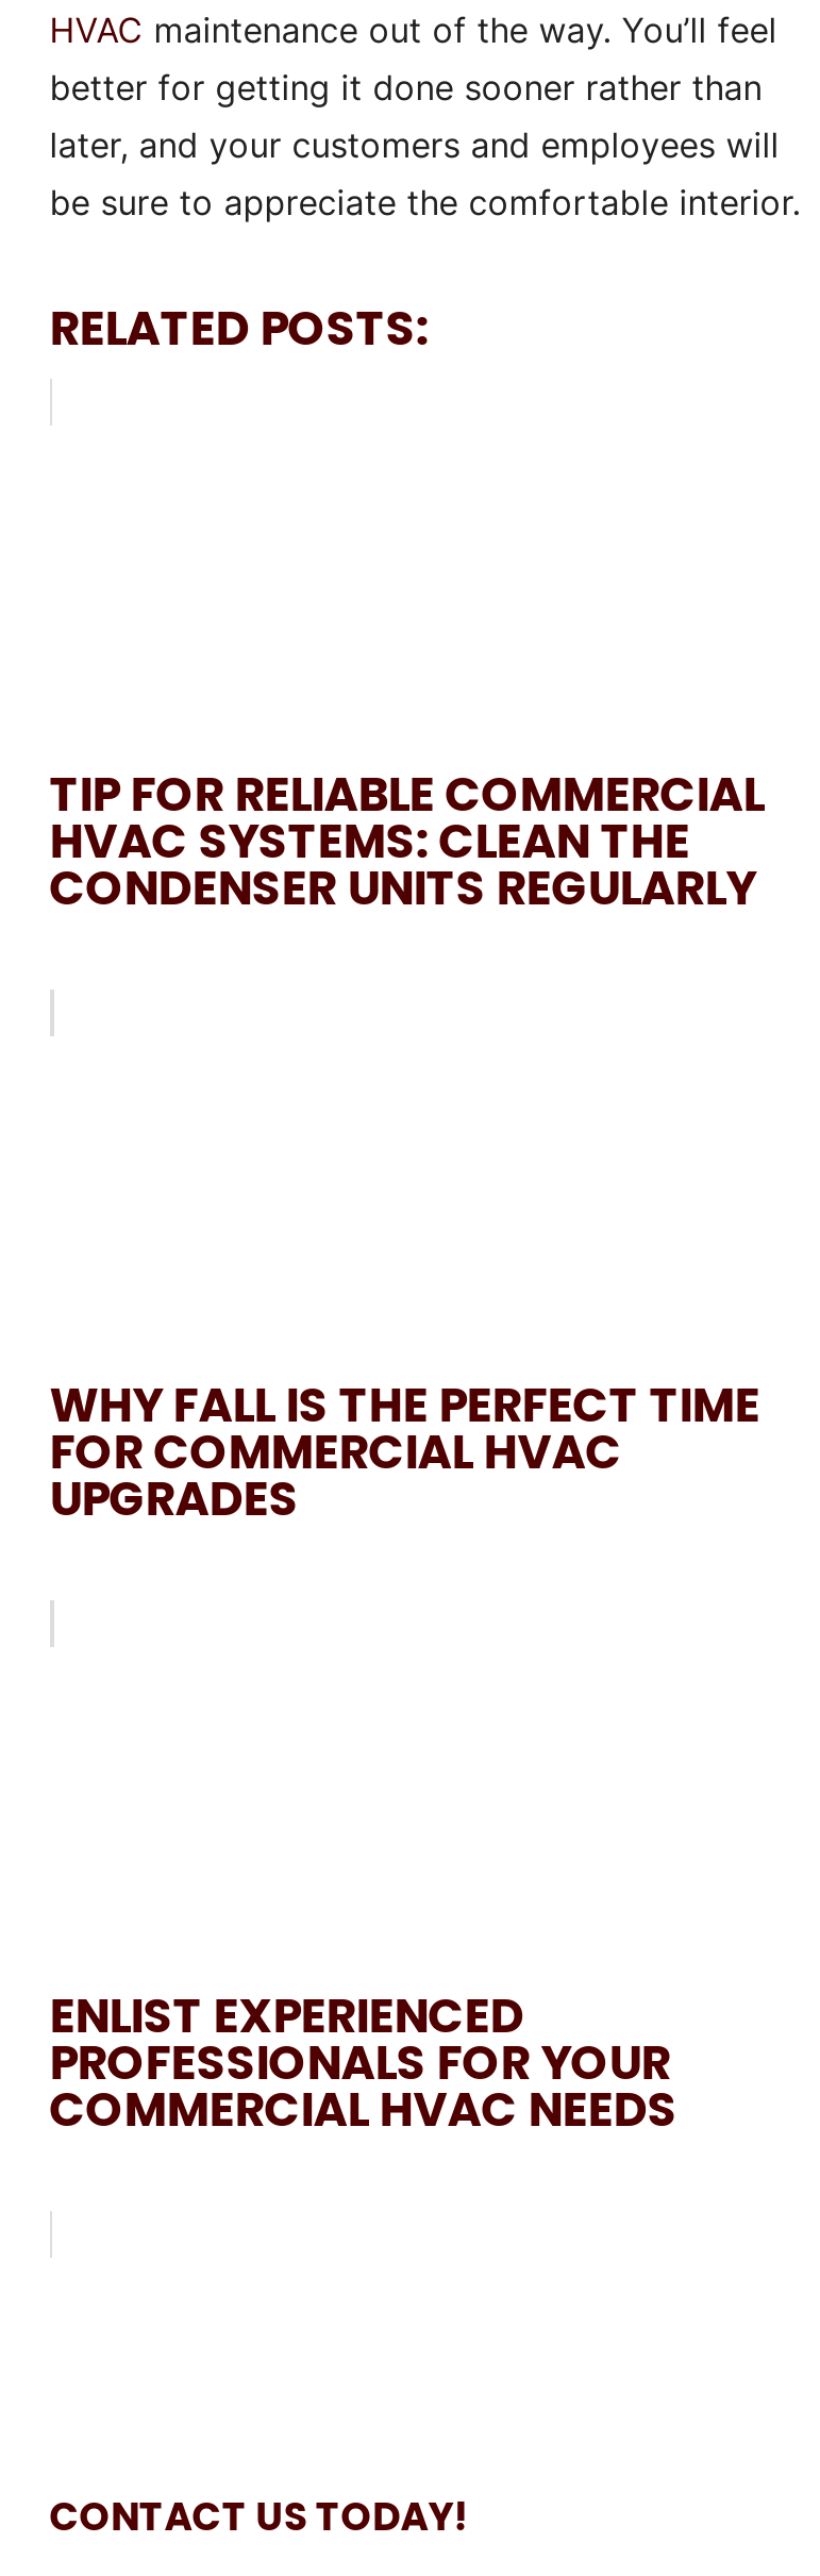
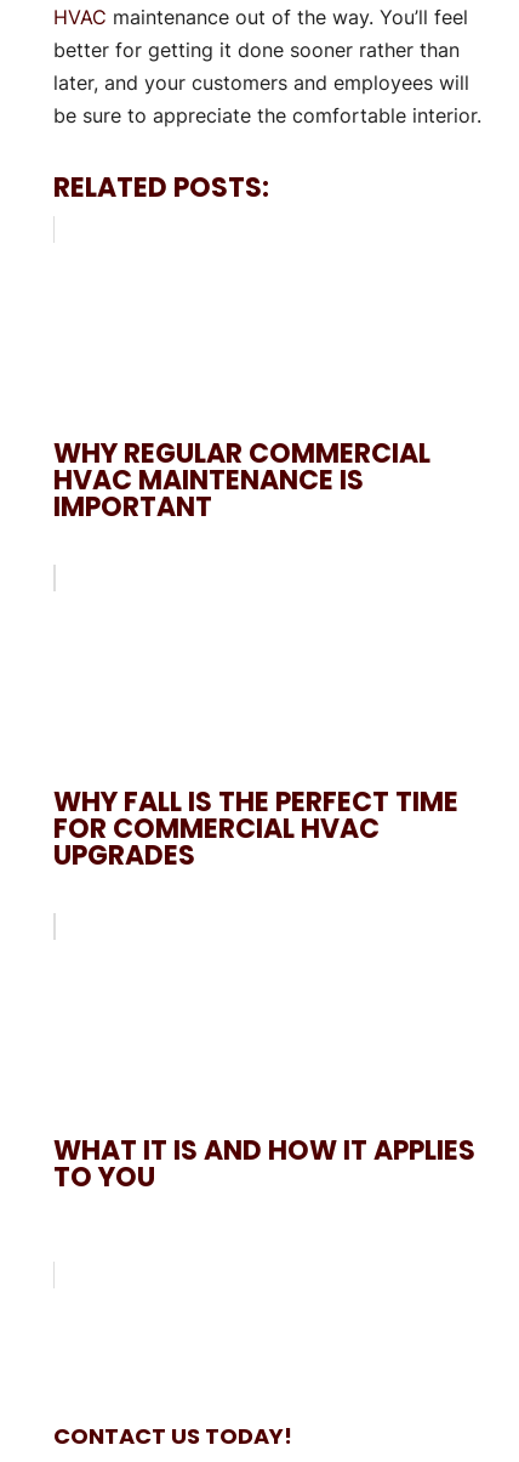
- TIP FOR RELIABLE COMMERCIAL
- HVAC SYSTEMS: CLEAN THE
- CONDENSER UNITS REGULARLY
+ WHY REGULAR COMMERCIAL
+ HVAC MAINTENANCE IS
+ IMPORTANT

- ENLIST EXPERIENCED
- PROFESSIONALS FOR YOUR
- COMMERCIAL HVAC NEEDS
+ WHAT IT IS AND HOW IT APPLIES
+ TO YOU
